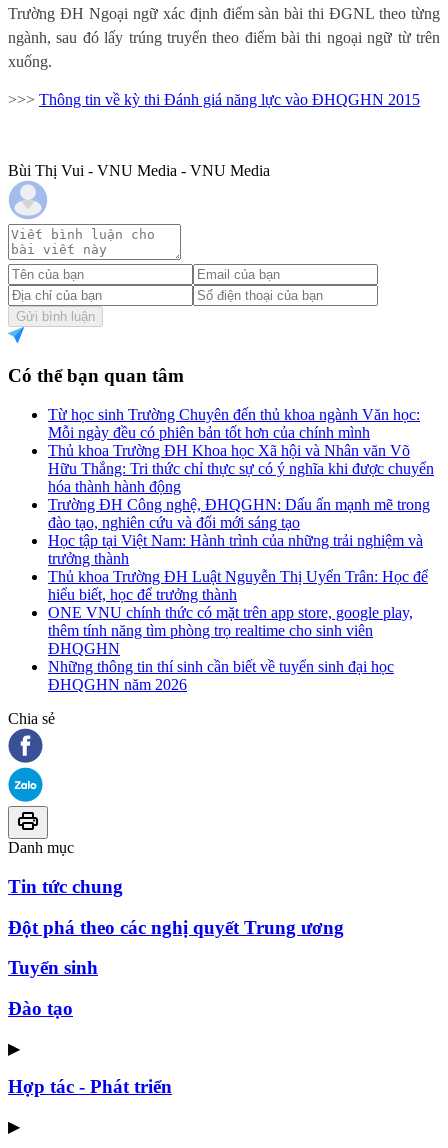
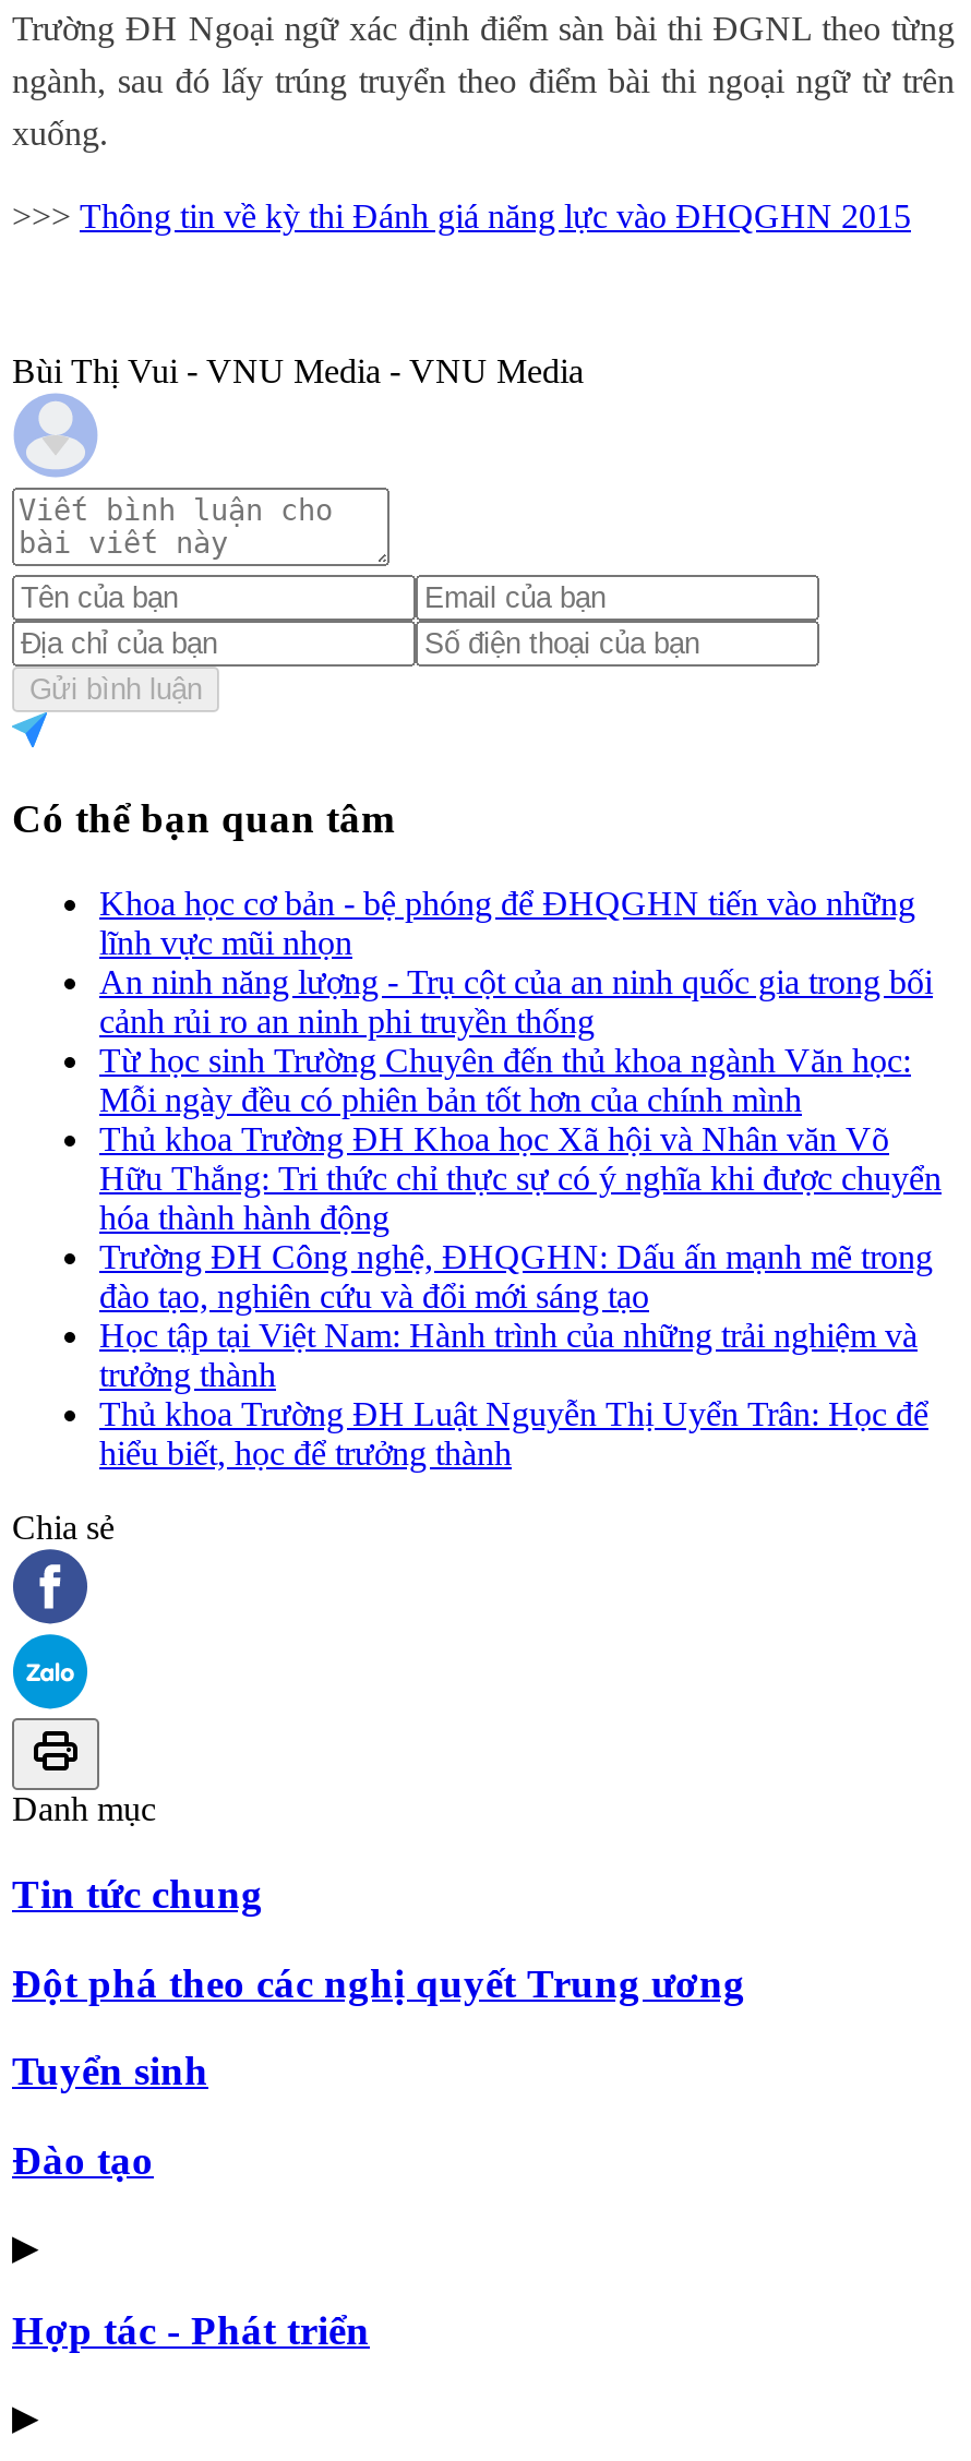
+ Khoa học cơ bản - bệ phóng để ĐHQGHN tiến vào những
+ lĩnh vực mũi nhọn
+ An ninh năng lượng - Trụ cột của an ninh quốc gia trong bối
+ cảnh rủi ro an ninh phi truyền thống

moved down: Từ học sinh Trường Chuyên đến thủ khoa ngành Văn học: | Mỗi ngày đều có phiên bản tốt hơn của chính mình | Thủ khoa Trường ĐH Khoa học Xã hội và Nhân văn Võ | ... | Thủ khoa Trường ĐH Luật Nguyễn Thị Uyển Trân: Học để | hiểu biết, học để trưởng thành

- ONE VNU chính thức có mặt trên app store, google play,
- thêm tính năng tìm phòng trọ realtime cho sinh viên
- ĐHQGHN
- Những thông tin thí sinh cần biết về tuyển sinh đại học
- ĐHQGHN năm 2026
